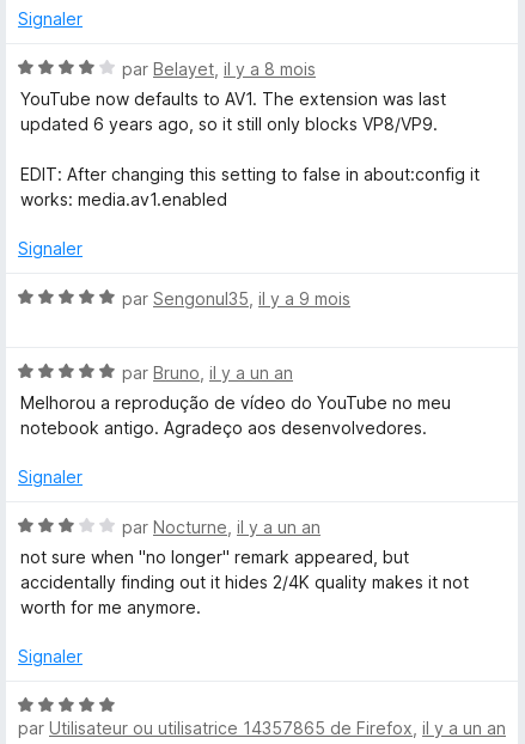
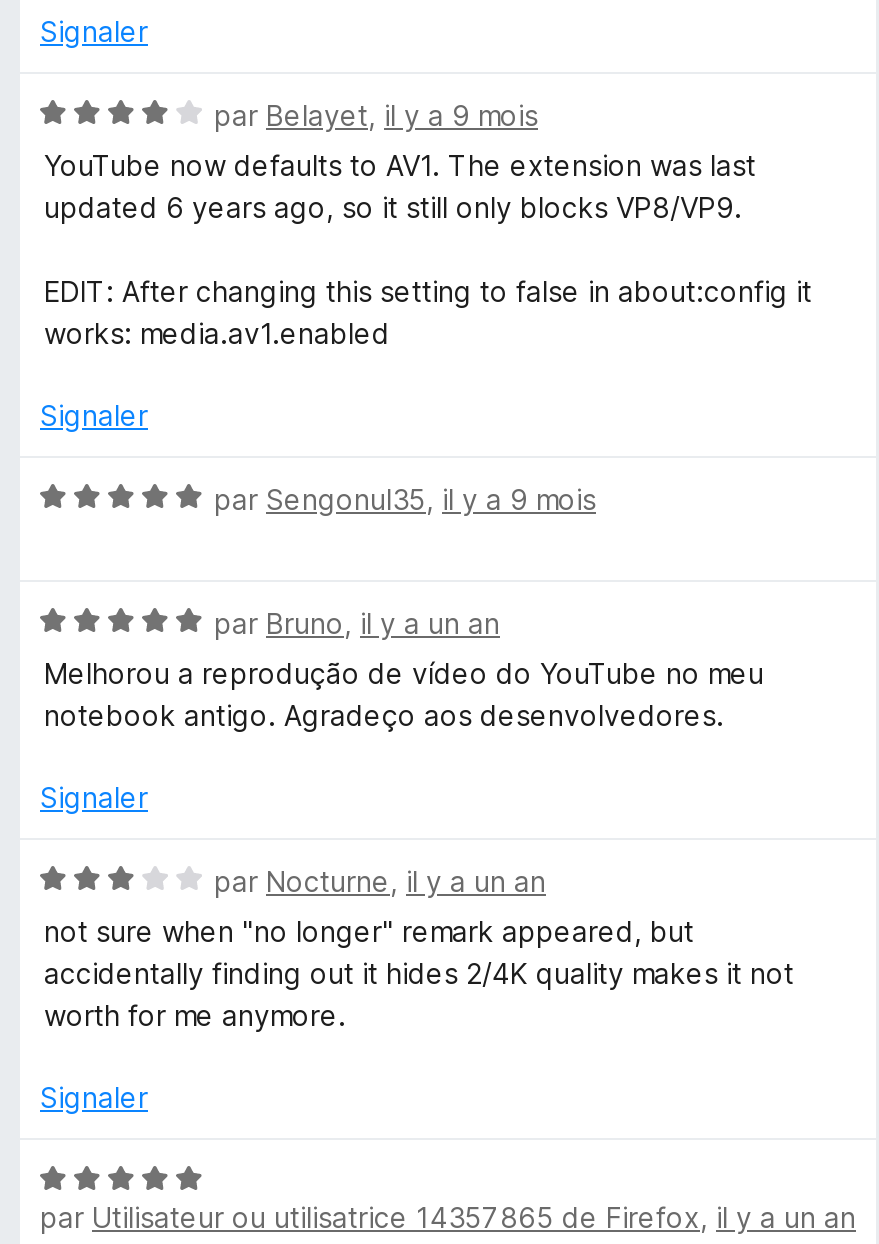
- par Belayet, il y a 8 mois
+ par Belayet, il y a 9 mois
